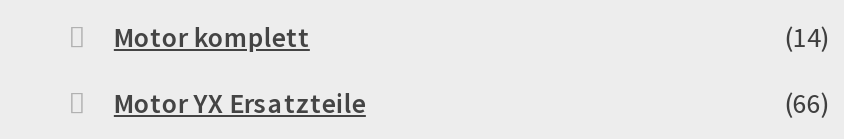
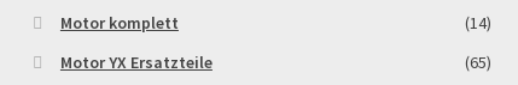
- (66)
+ (65)
